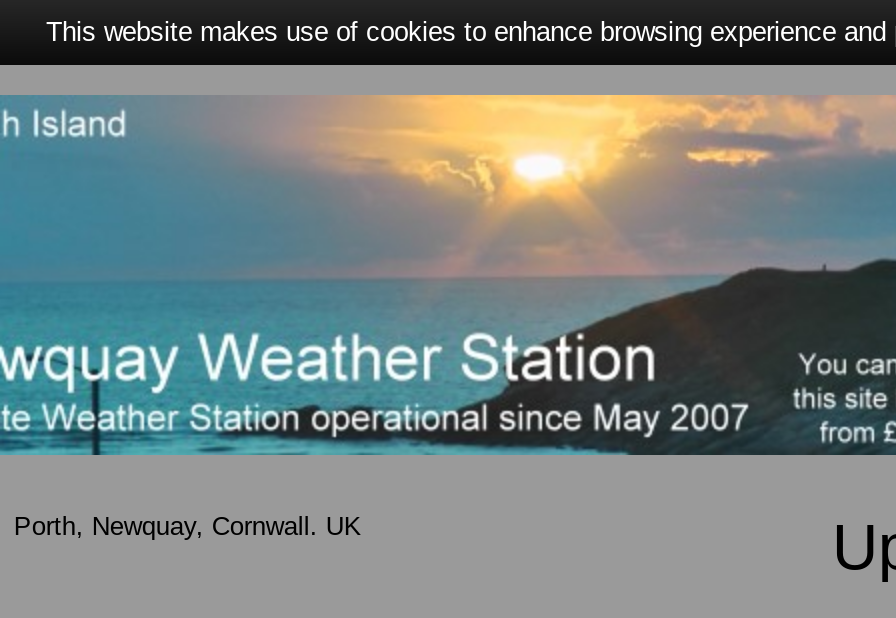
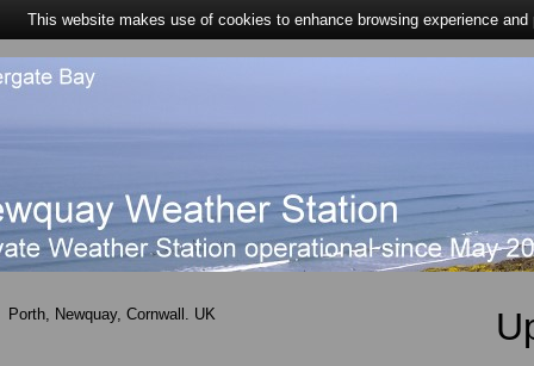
- [image]
+ [image]
